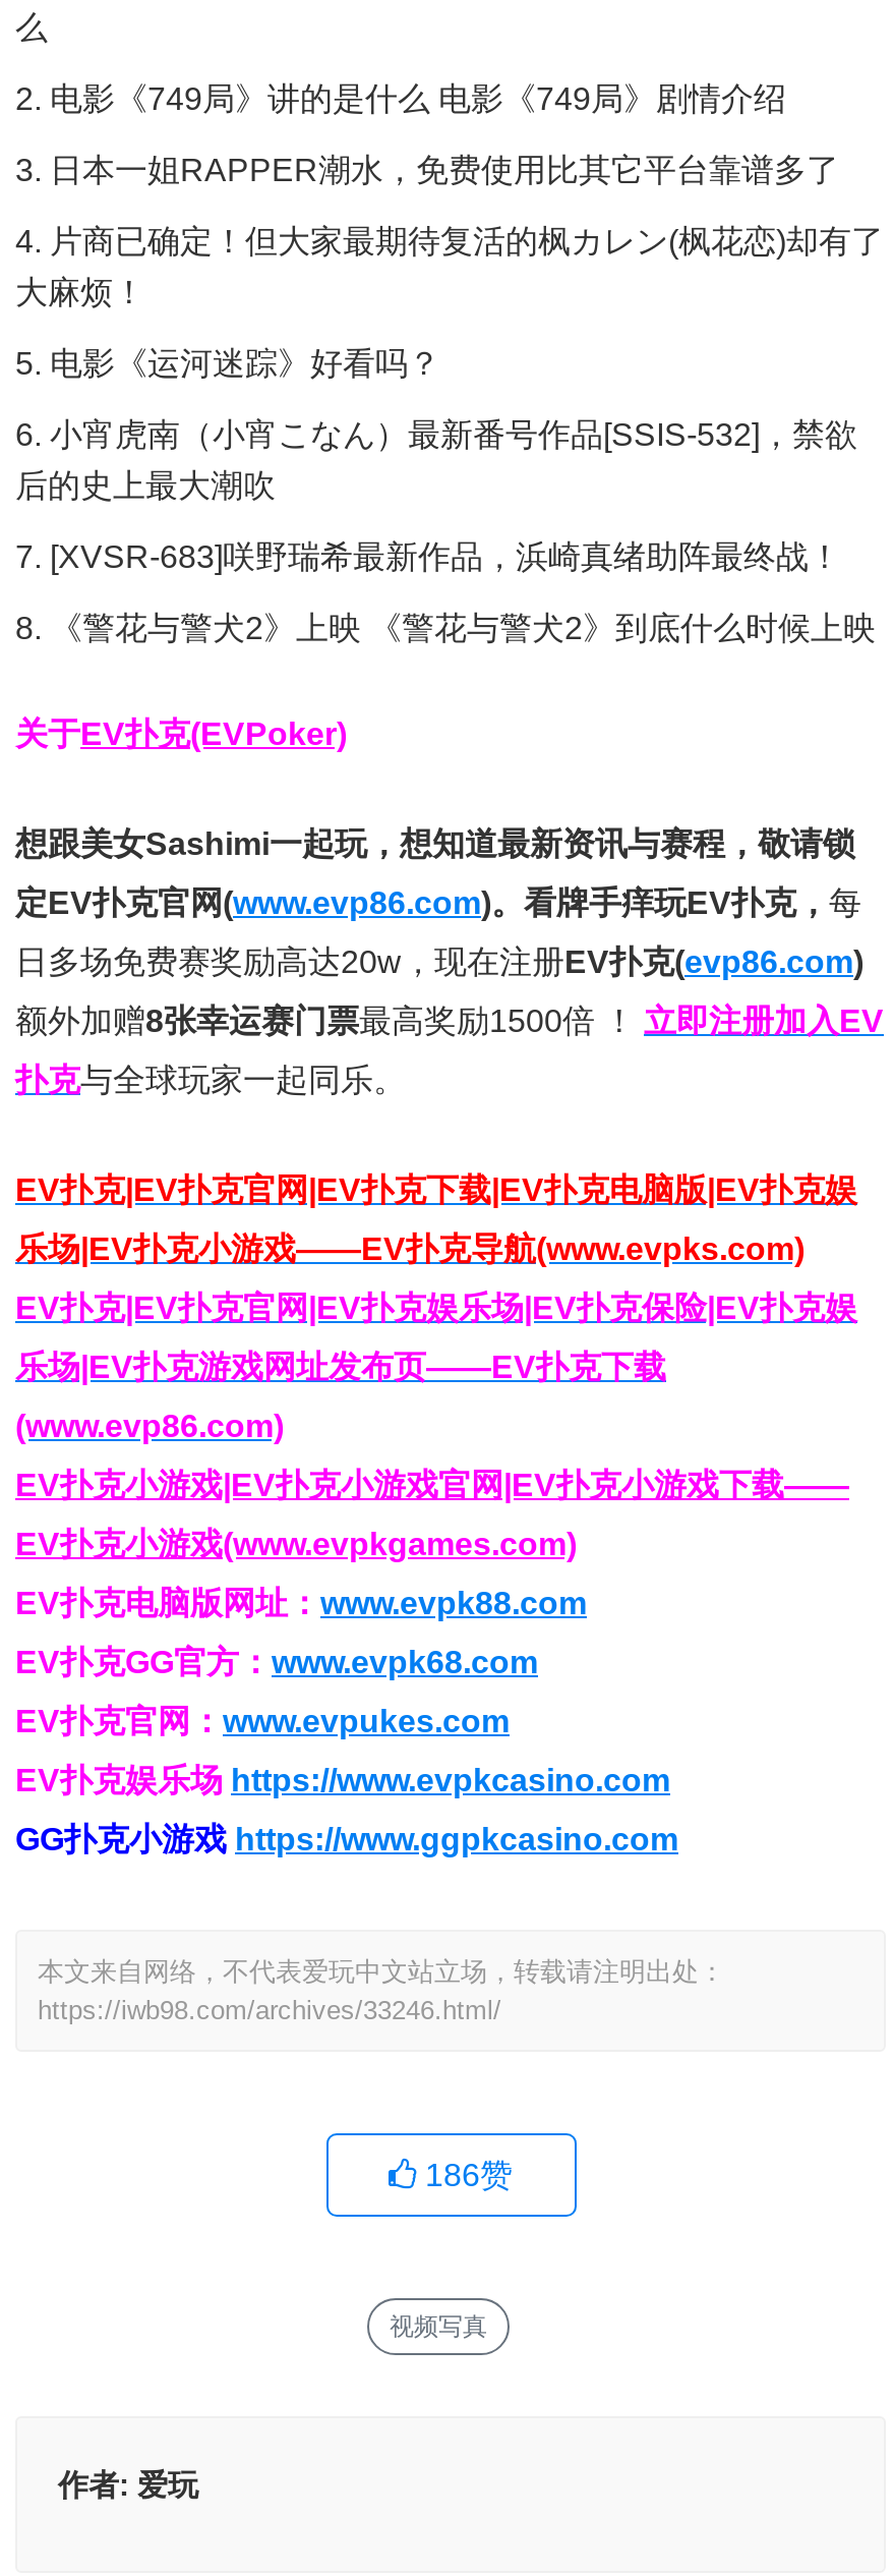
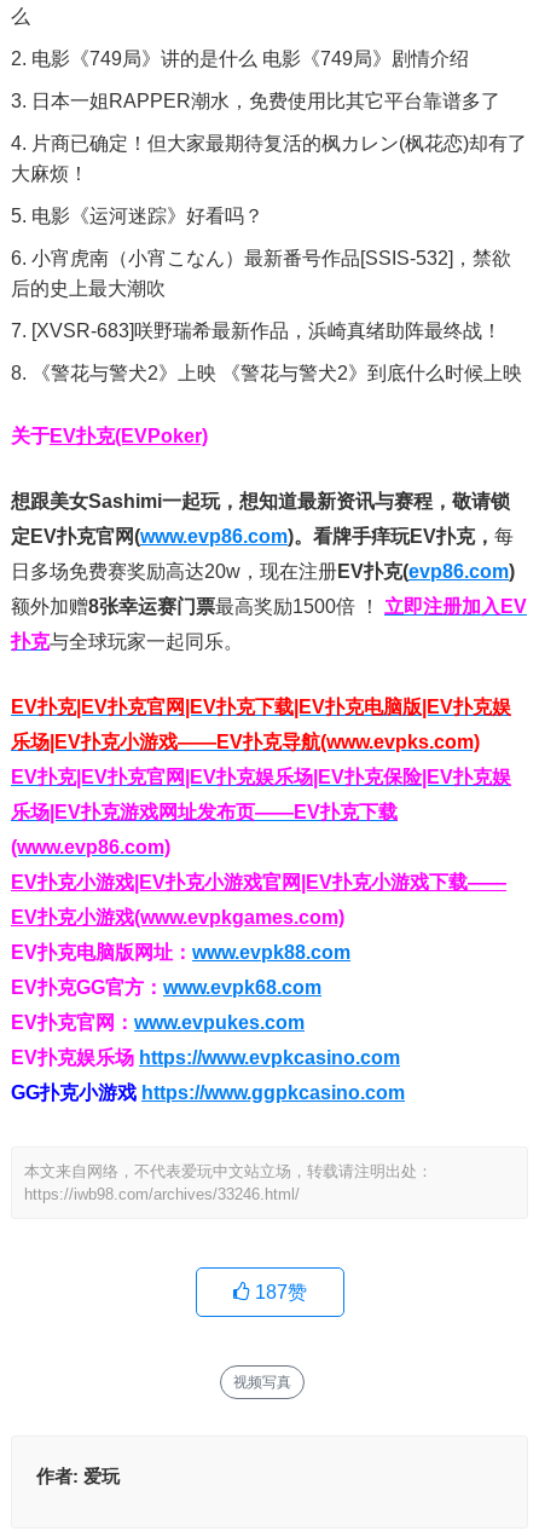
- 186赞
+ 187赞
